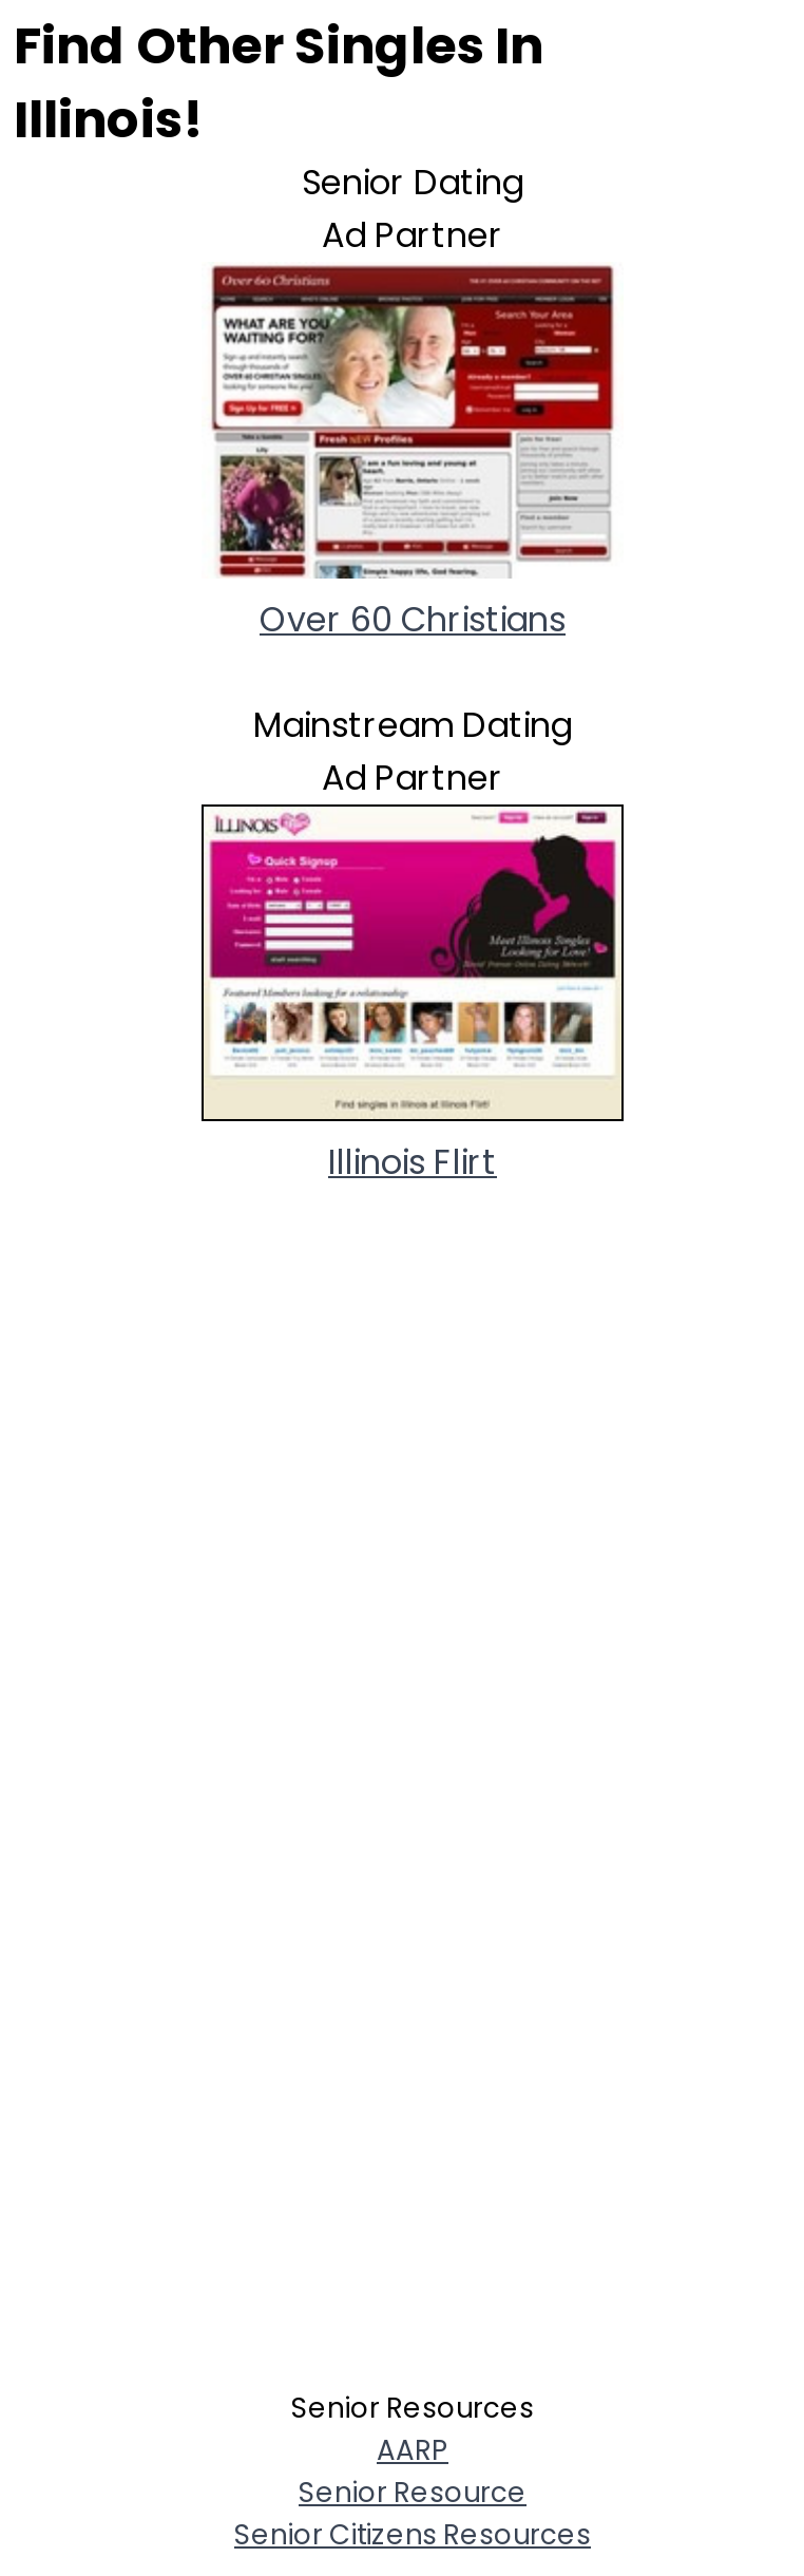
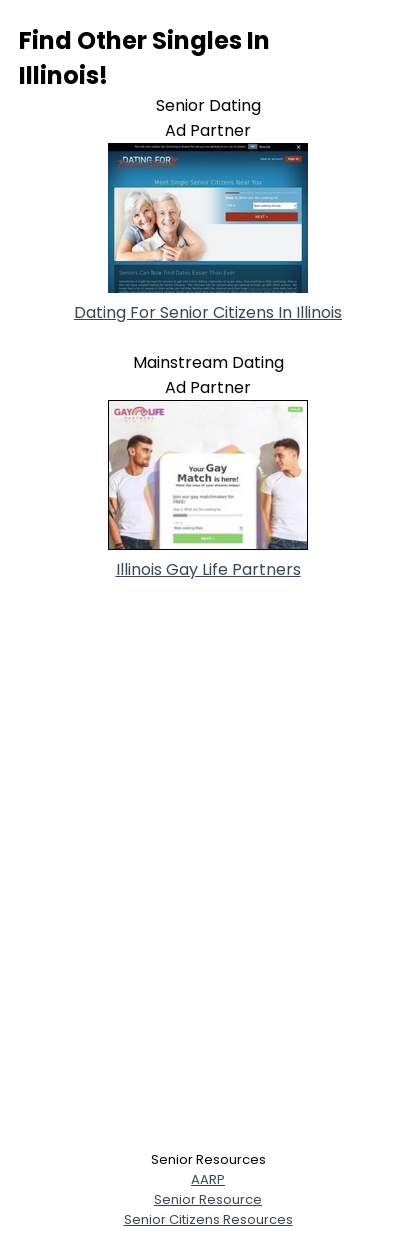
- [image]
- Over 60 Christians
+ [image]
+ Dating For Senior Citizens In Illinois

- [image]
- Illinois Flirt
+ [image]
+ Illinois Gay Life Partners
